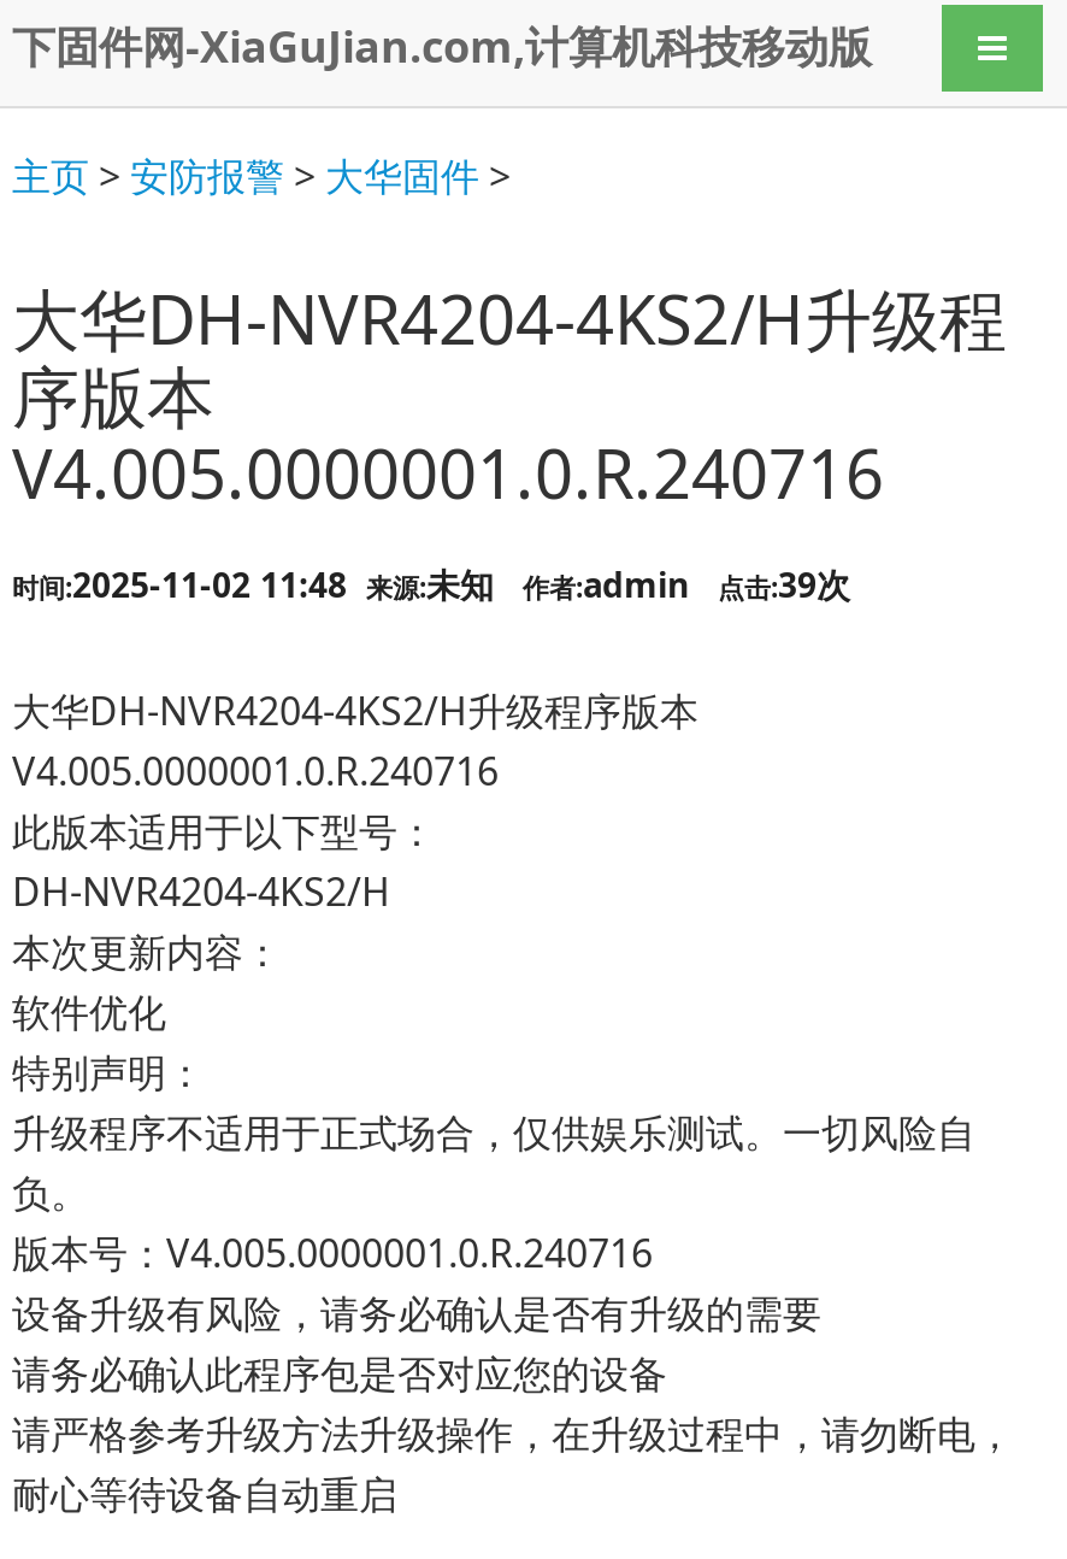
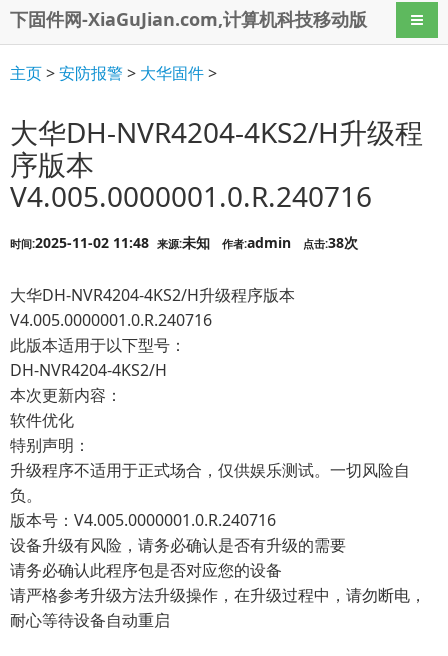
- 时间:2025-11-02 11:48来源:未知作者:admin点击:39次
+ 时间:2025-11-02 11:48来源:未知作者:admin点击:38次
